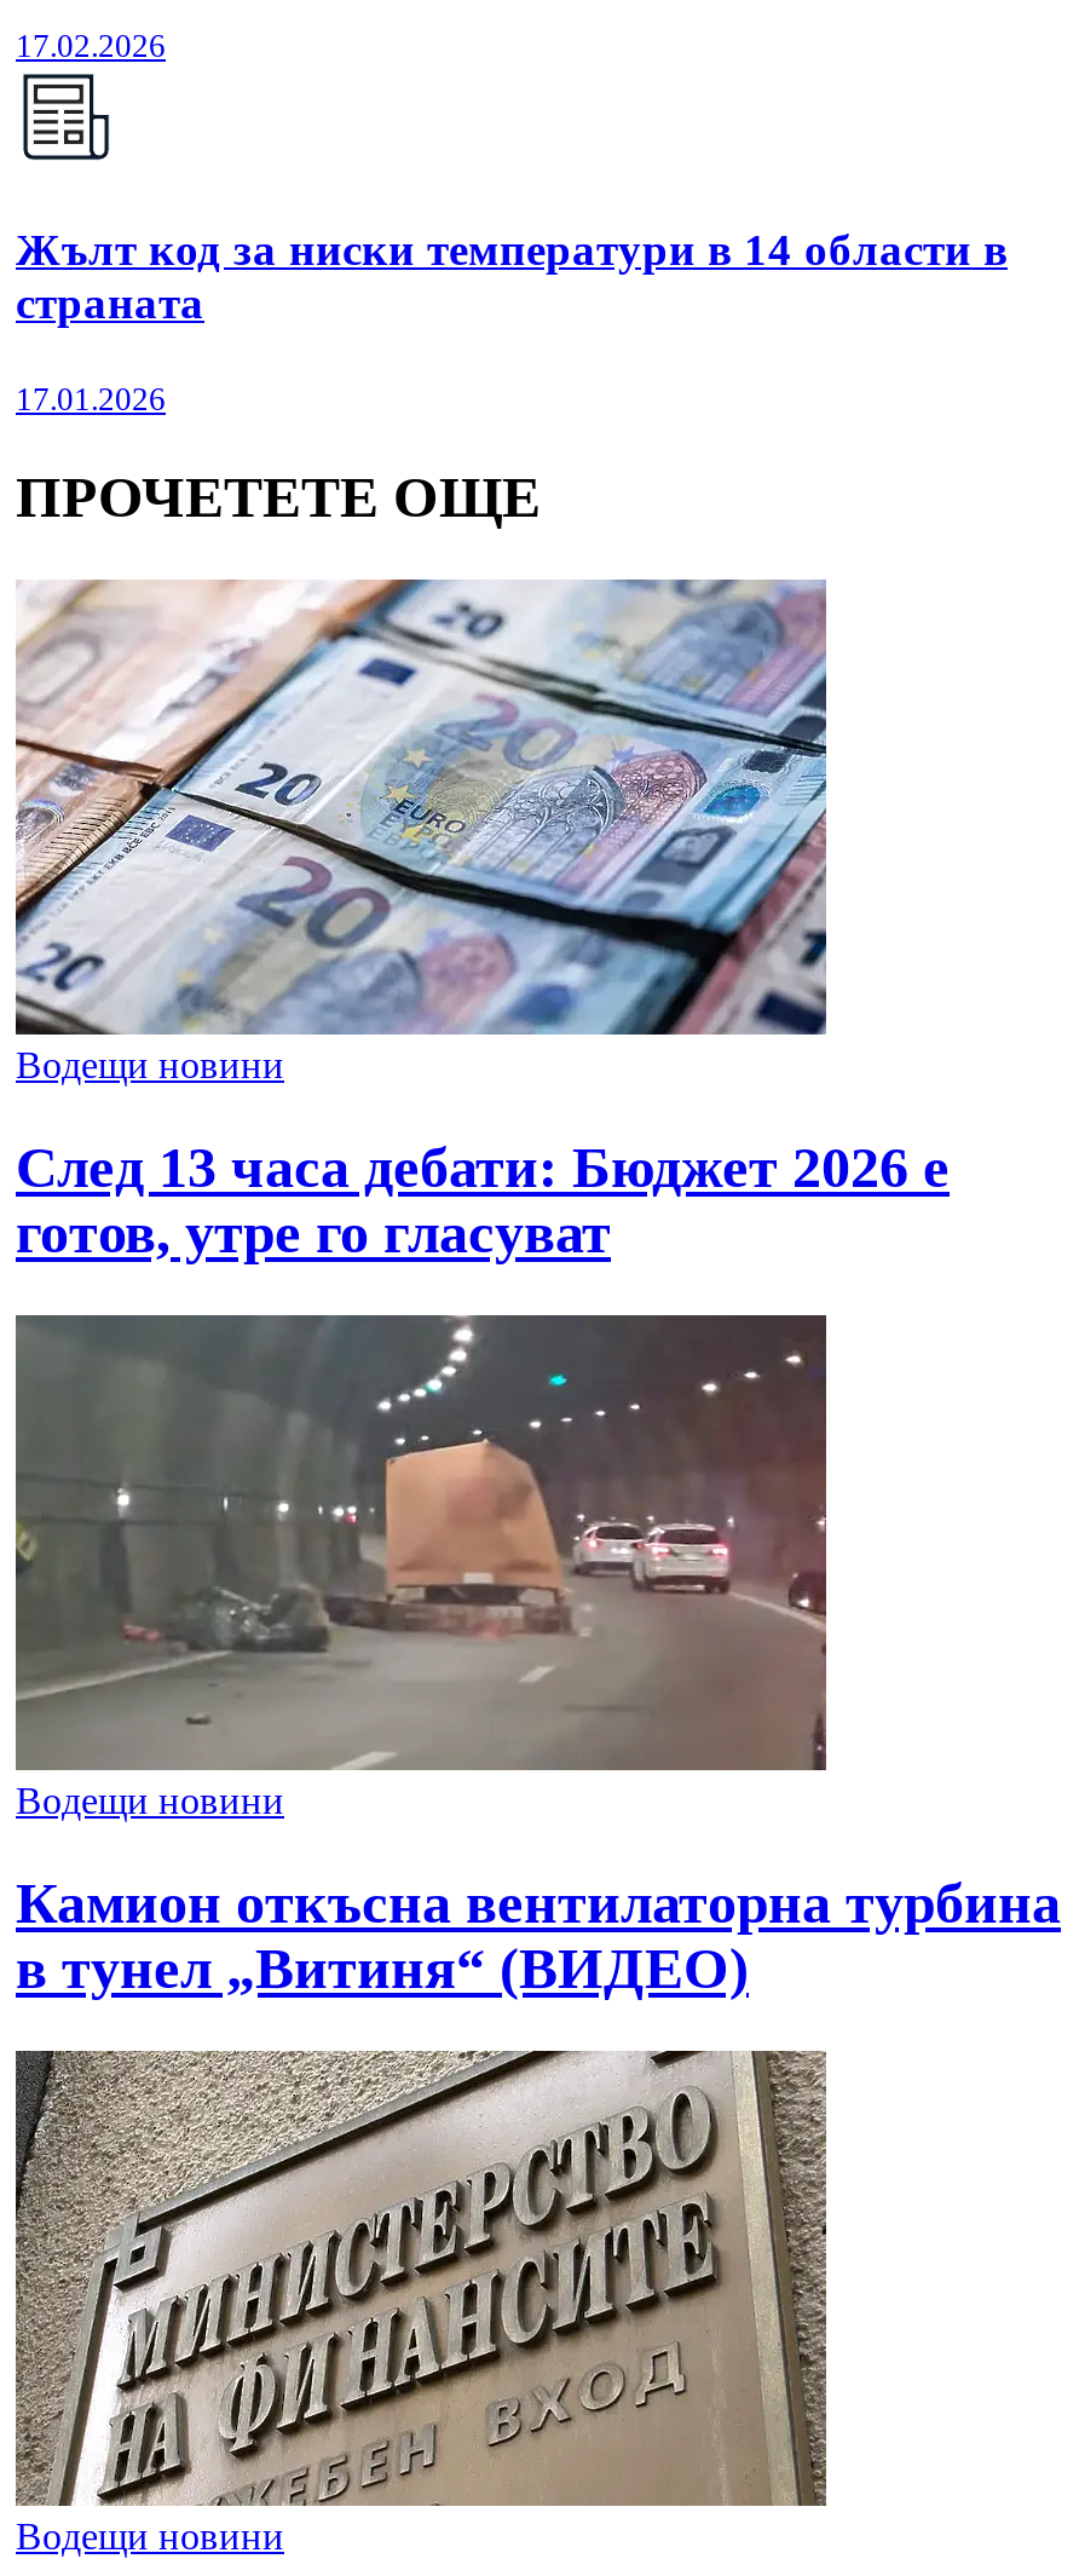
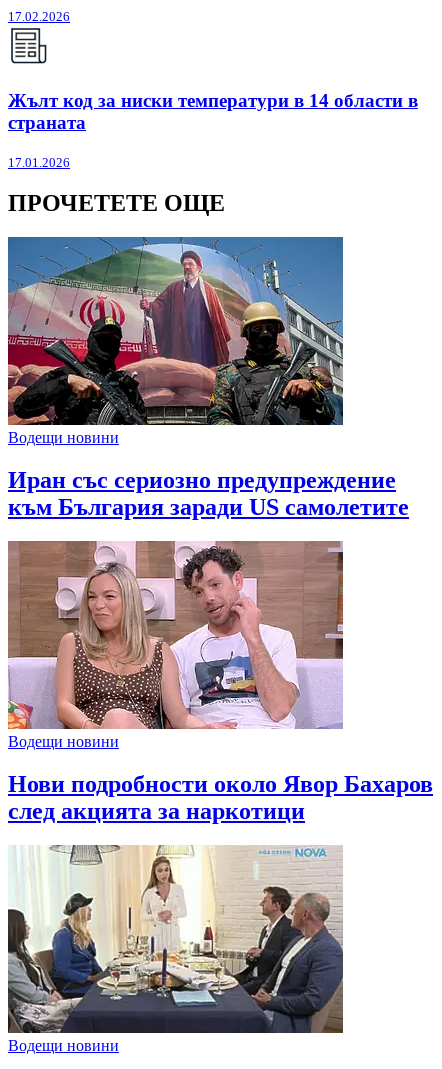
- [image]
+ [image]

- След 13 часа дебати: Бюджет 2026 е
- готов, утре го гласуват
+ Иран със сериозно предупреждение
+ към България заради US самолетите

- [image]
+ [image]

- Камион откъсна вентилаторна турбина
- в тунел „Витиня“ (ВИДЕО)
+ Нови подробности около Явор Бахаров
+ след акцията за наркотици

- [image]
+ [image]
